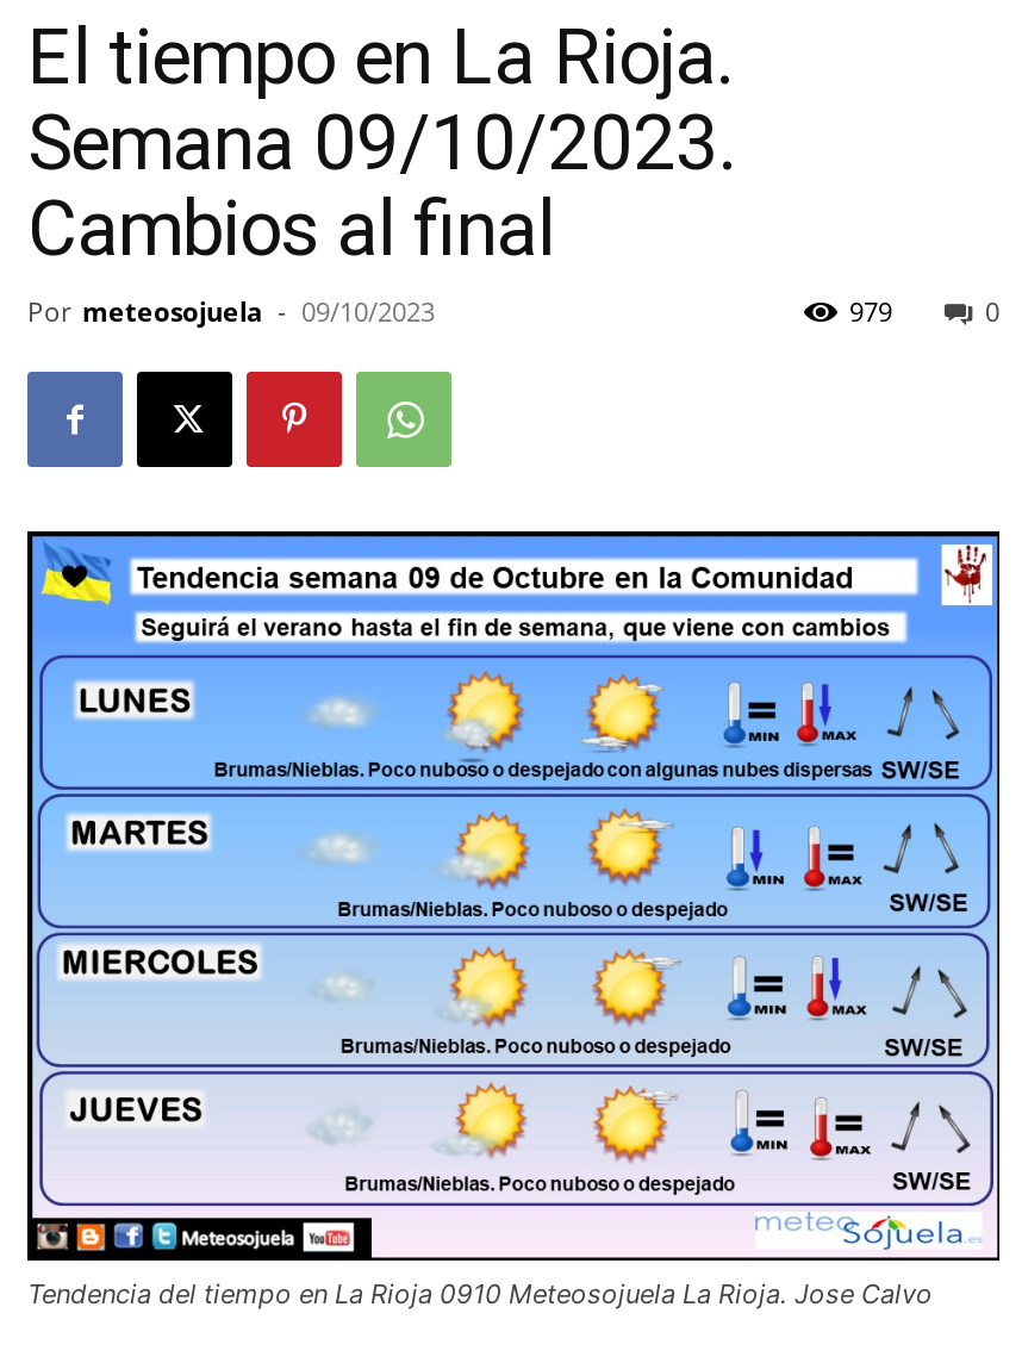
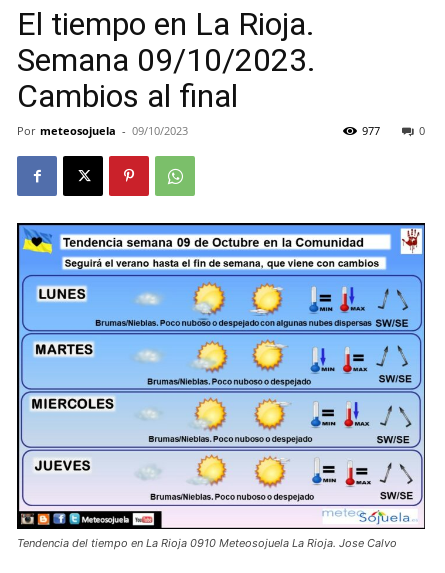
- 979
+ 977
